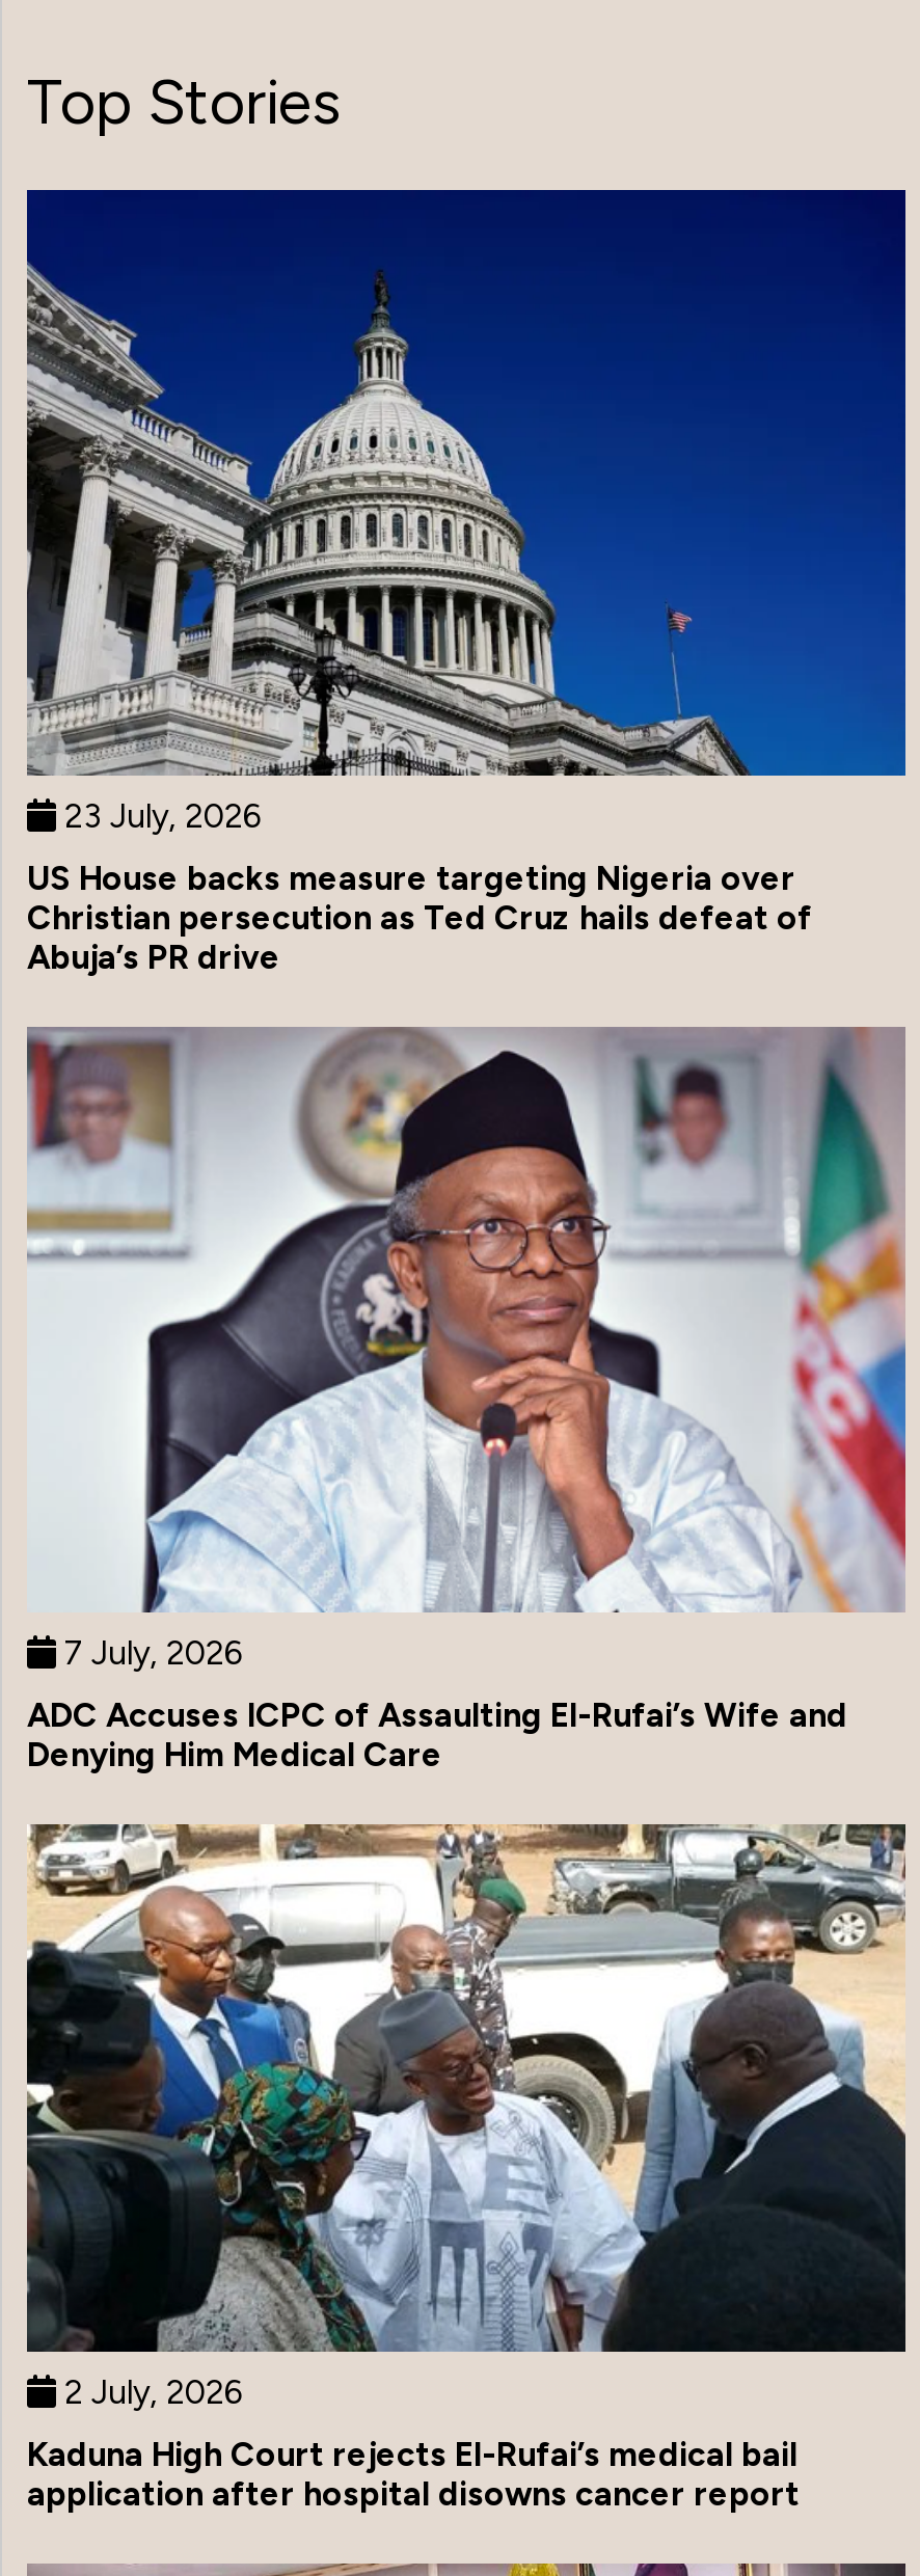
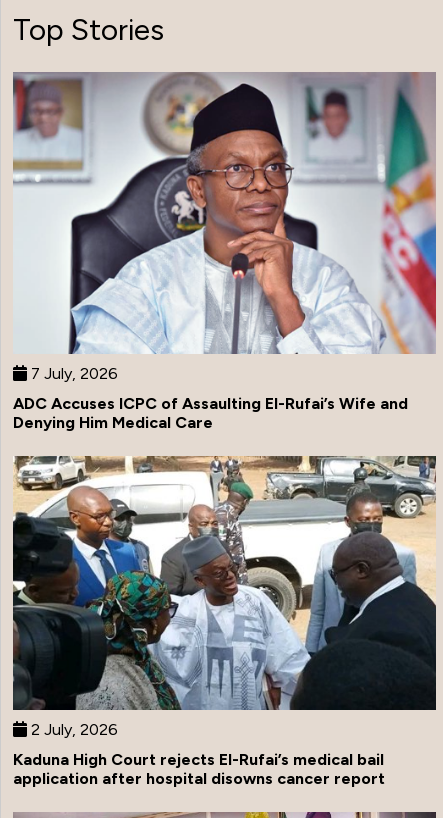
- [image]
- 23 July, 2026
- US House backs measure targeting Nigeria over
- Christian persecution as Ted Cruz hails defeat of
- Abuja’s PR drive
